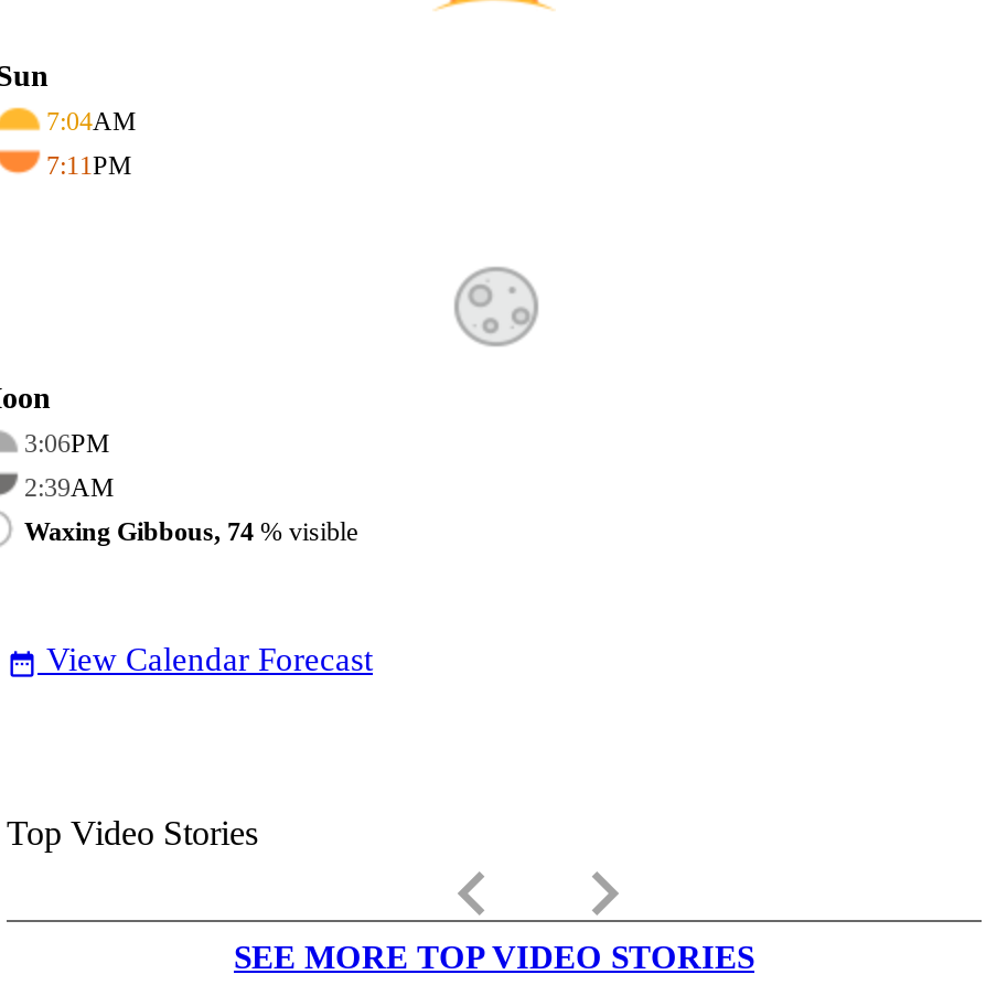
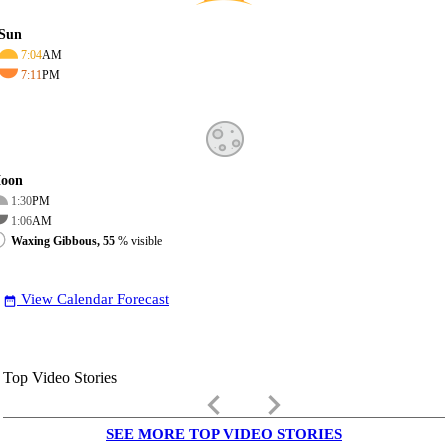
- 3:06PM
+ 1:30PM

- 2:39AM
+ 1:06AM

- Waxing Gibbous, 74% visible
+ Waxing Gibbous, 55% visible
